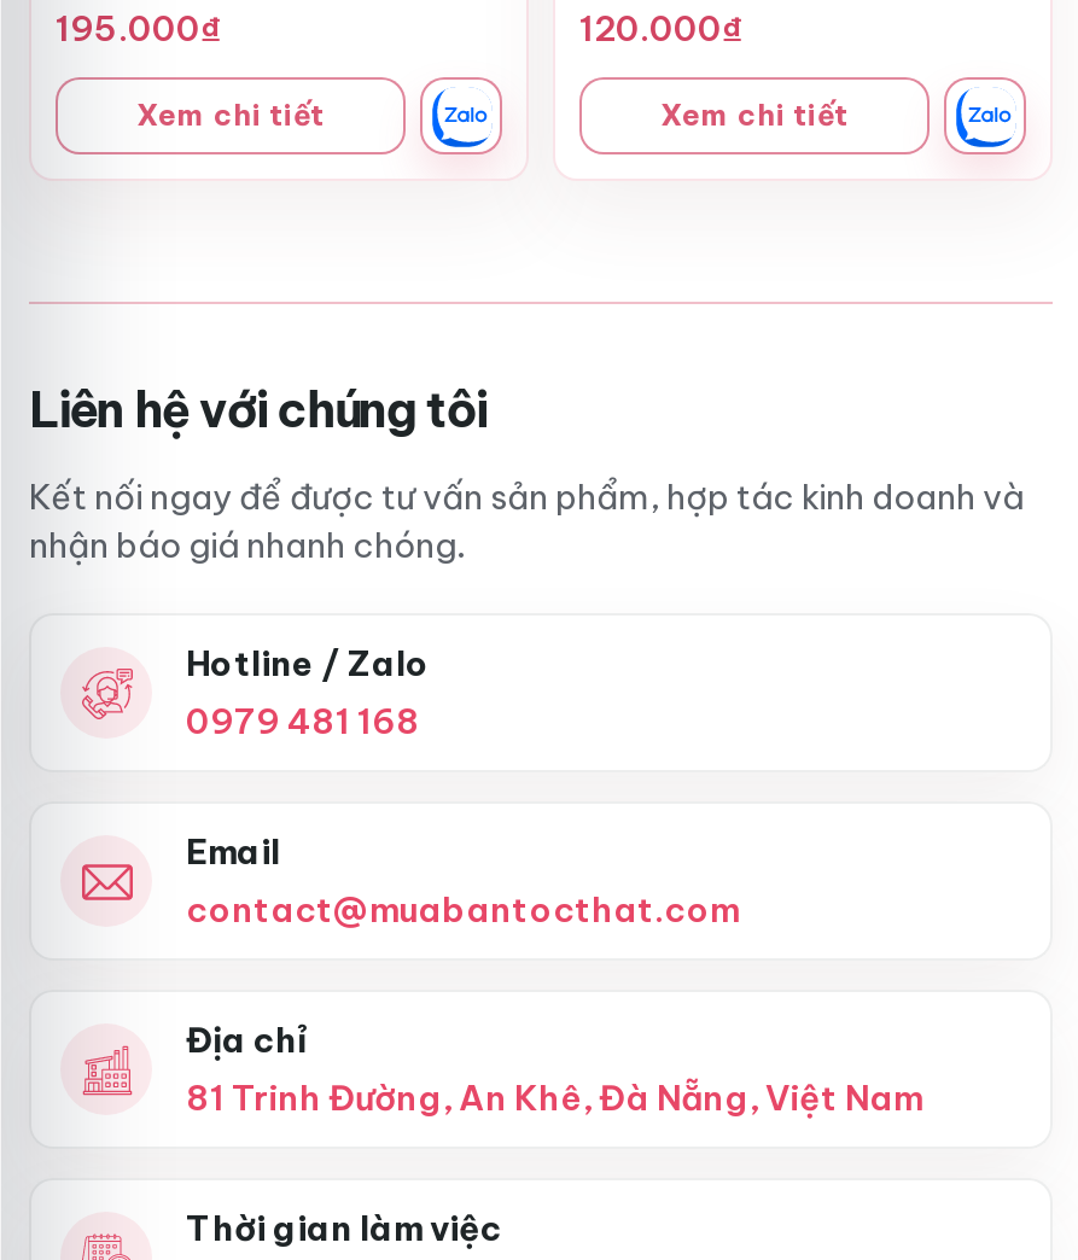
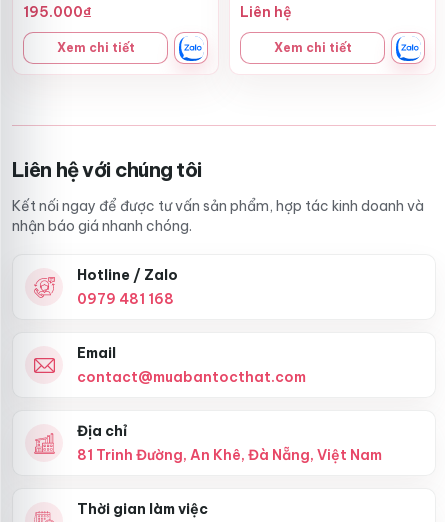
- 120.000₫
+ Liên hệ
